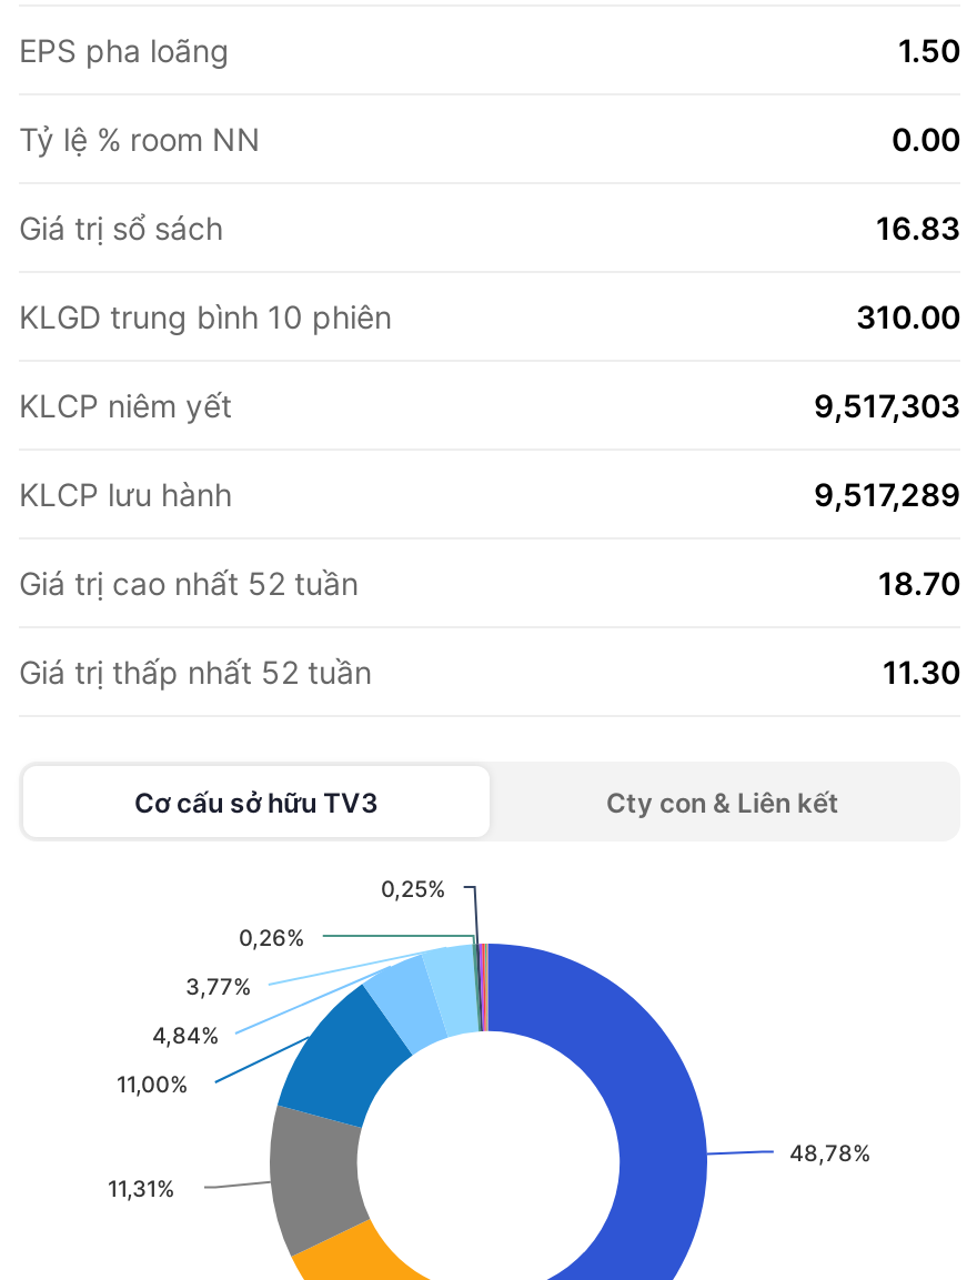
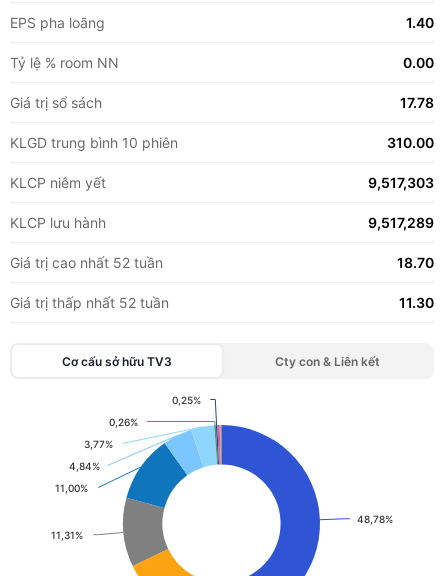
- 1.50
+ 1.40

- 16.83
+ 17.78
